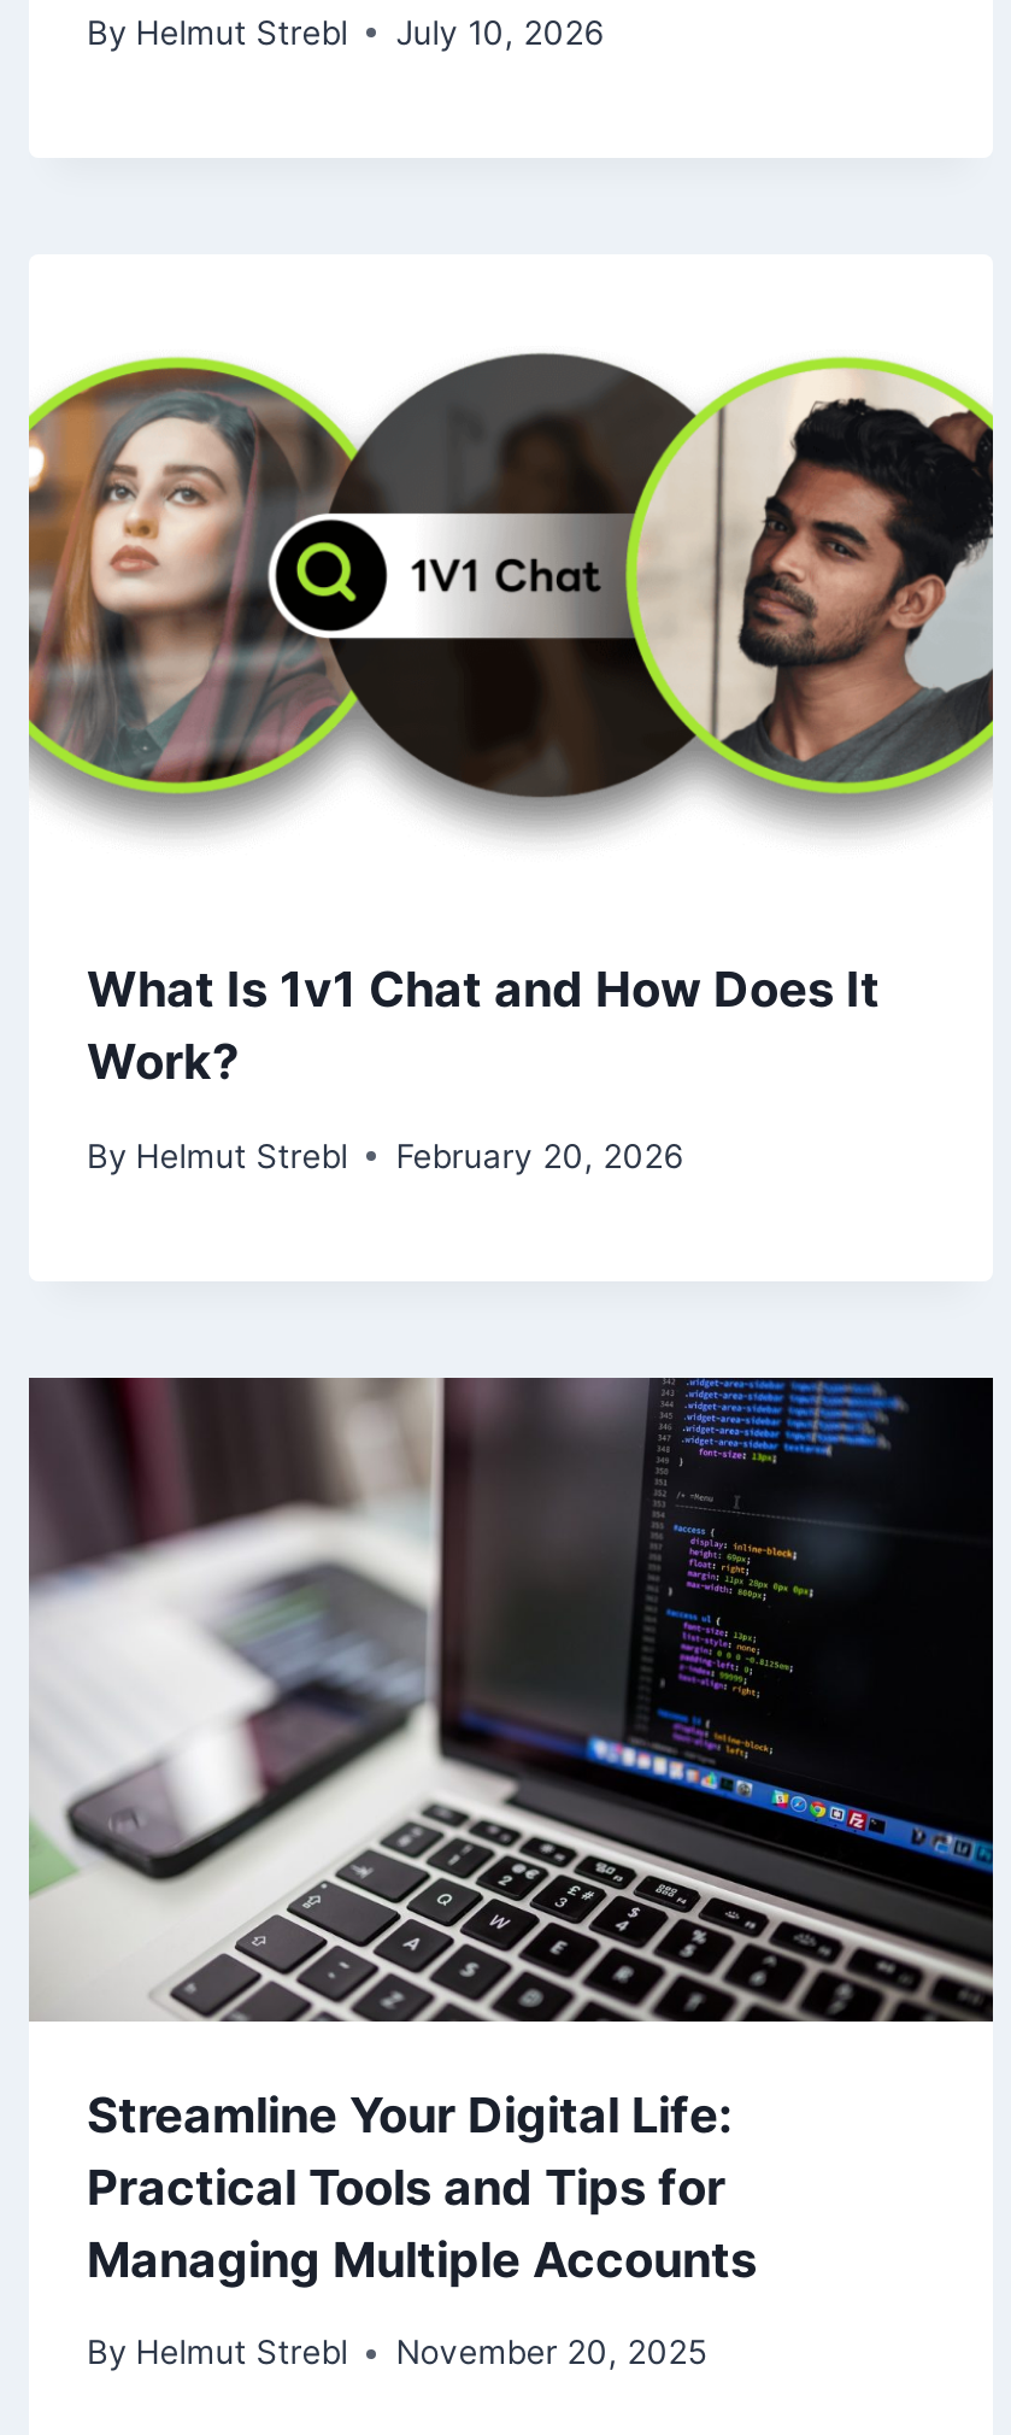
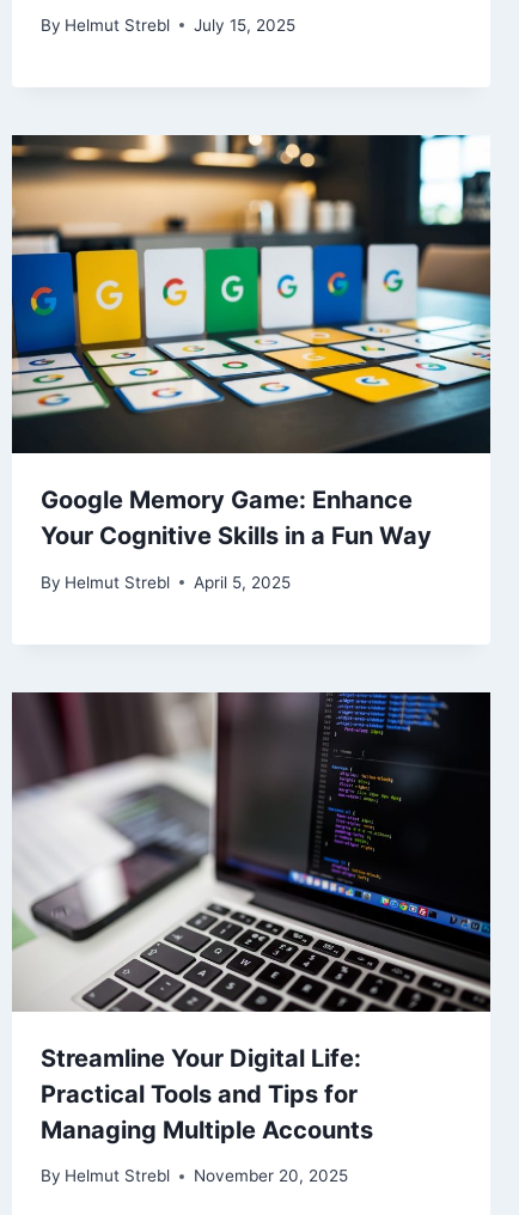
- By Helmut Strebl July 10, 2026
+ By Helmut Strebl July 15, 2025

- [image]
- What Is 1v1 Chat and How Does It
- Work?
+ [image]
+ Google Memory Game: Enhance
+ Your Cognitive Skills in a Fun Way

- By Helmut Strebl February 20, 2026
+ By Helmut Strebl April 5, 2025
